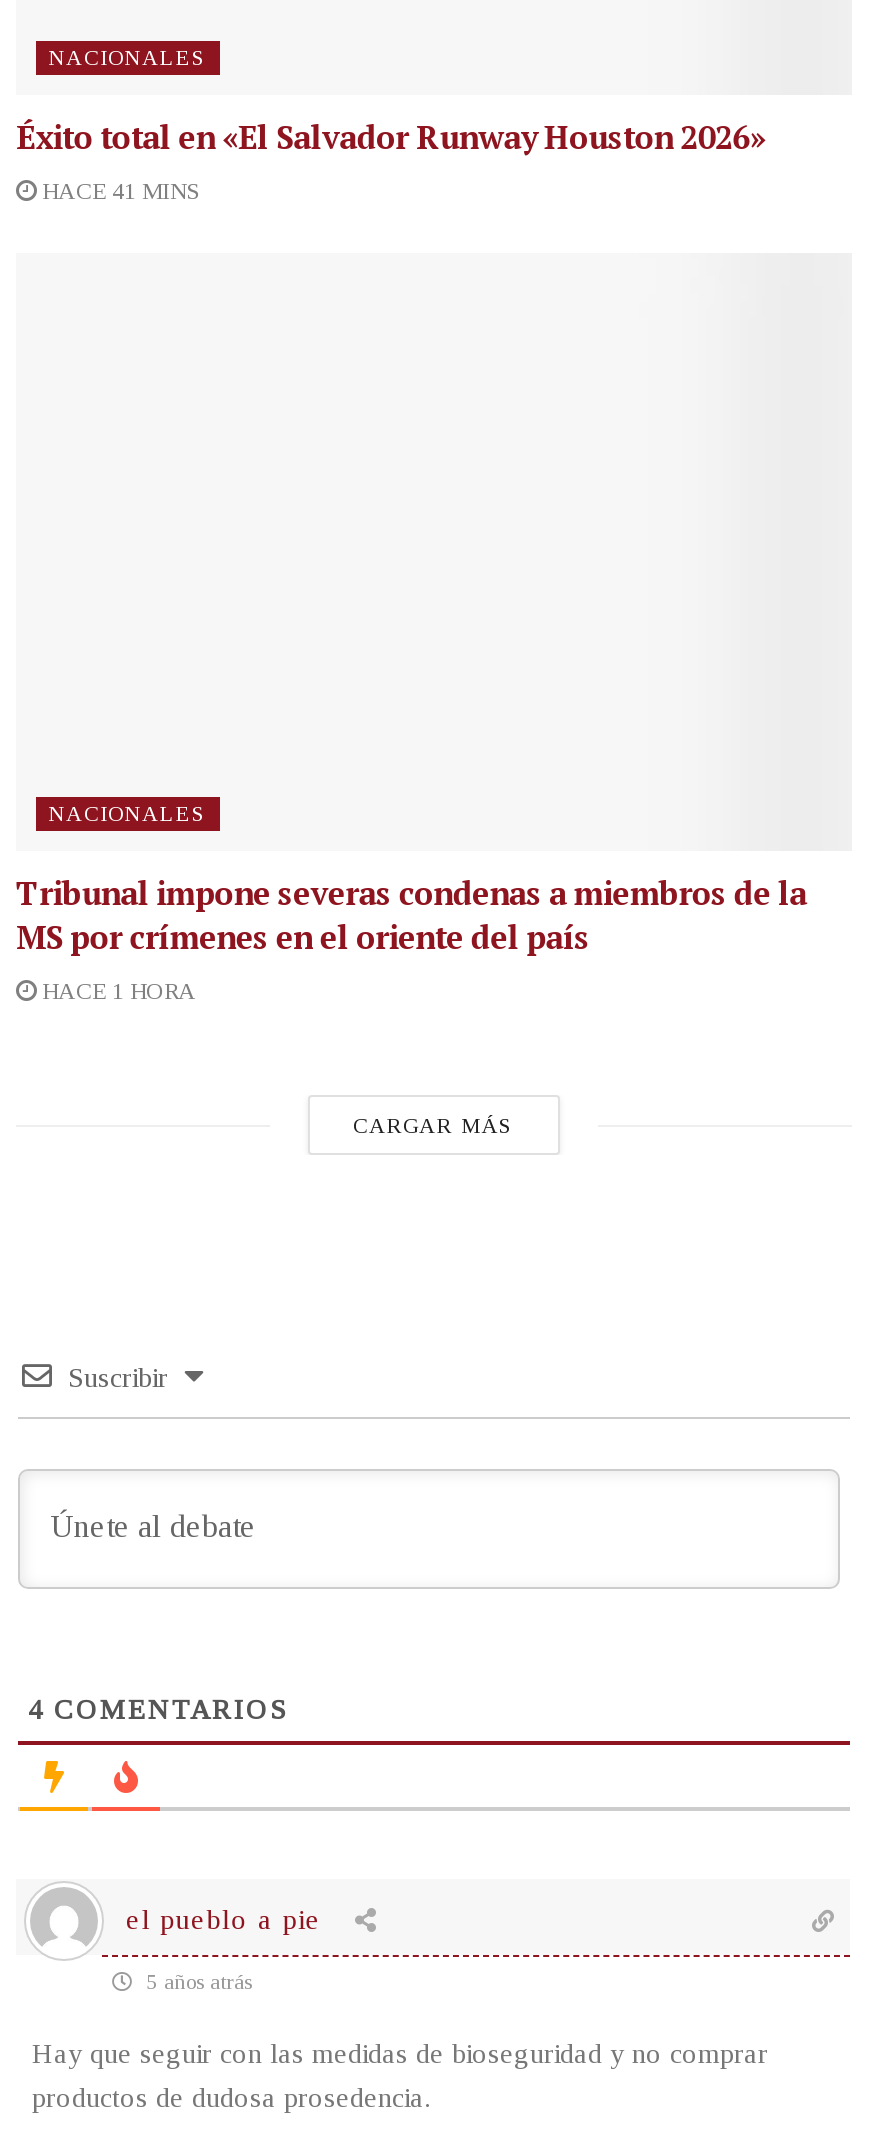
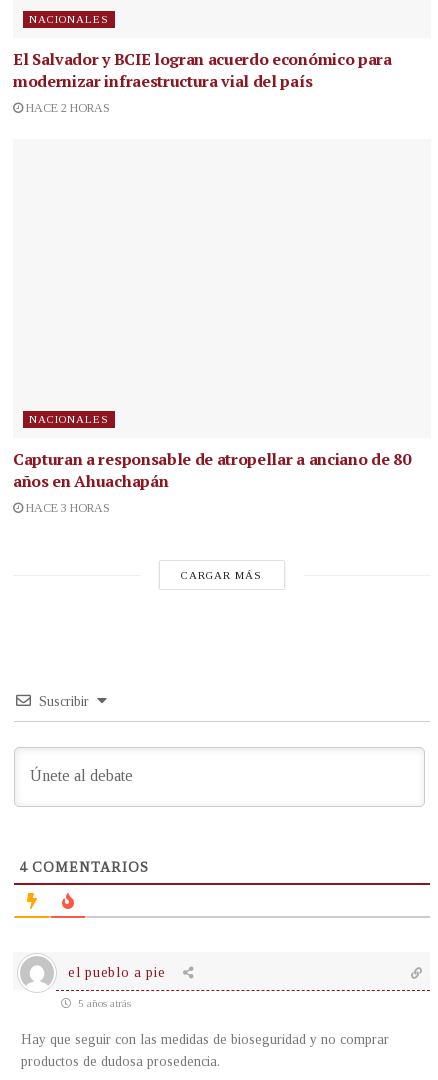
- Éxito total en «El Salvador Runway Houston 2026»
- HACE 41 MINS
+ El Salvador y BCIE logran acuerdo económico para
+ modernizar infraestructura vial del país
+ HACE 2 HORAS

- Tribunal impone severas condenas a miembros de la
- MS por crímenes en el oriente del país
- HACE 1 HORA
+ Capturan a responsable de atropellar a anciano de 80
+ años en Ahuachapán
+ HACE 3 HORAS
